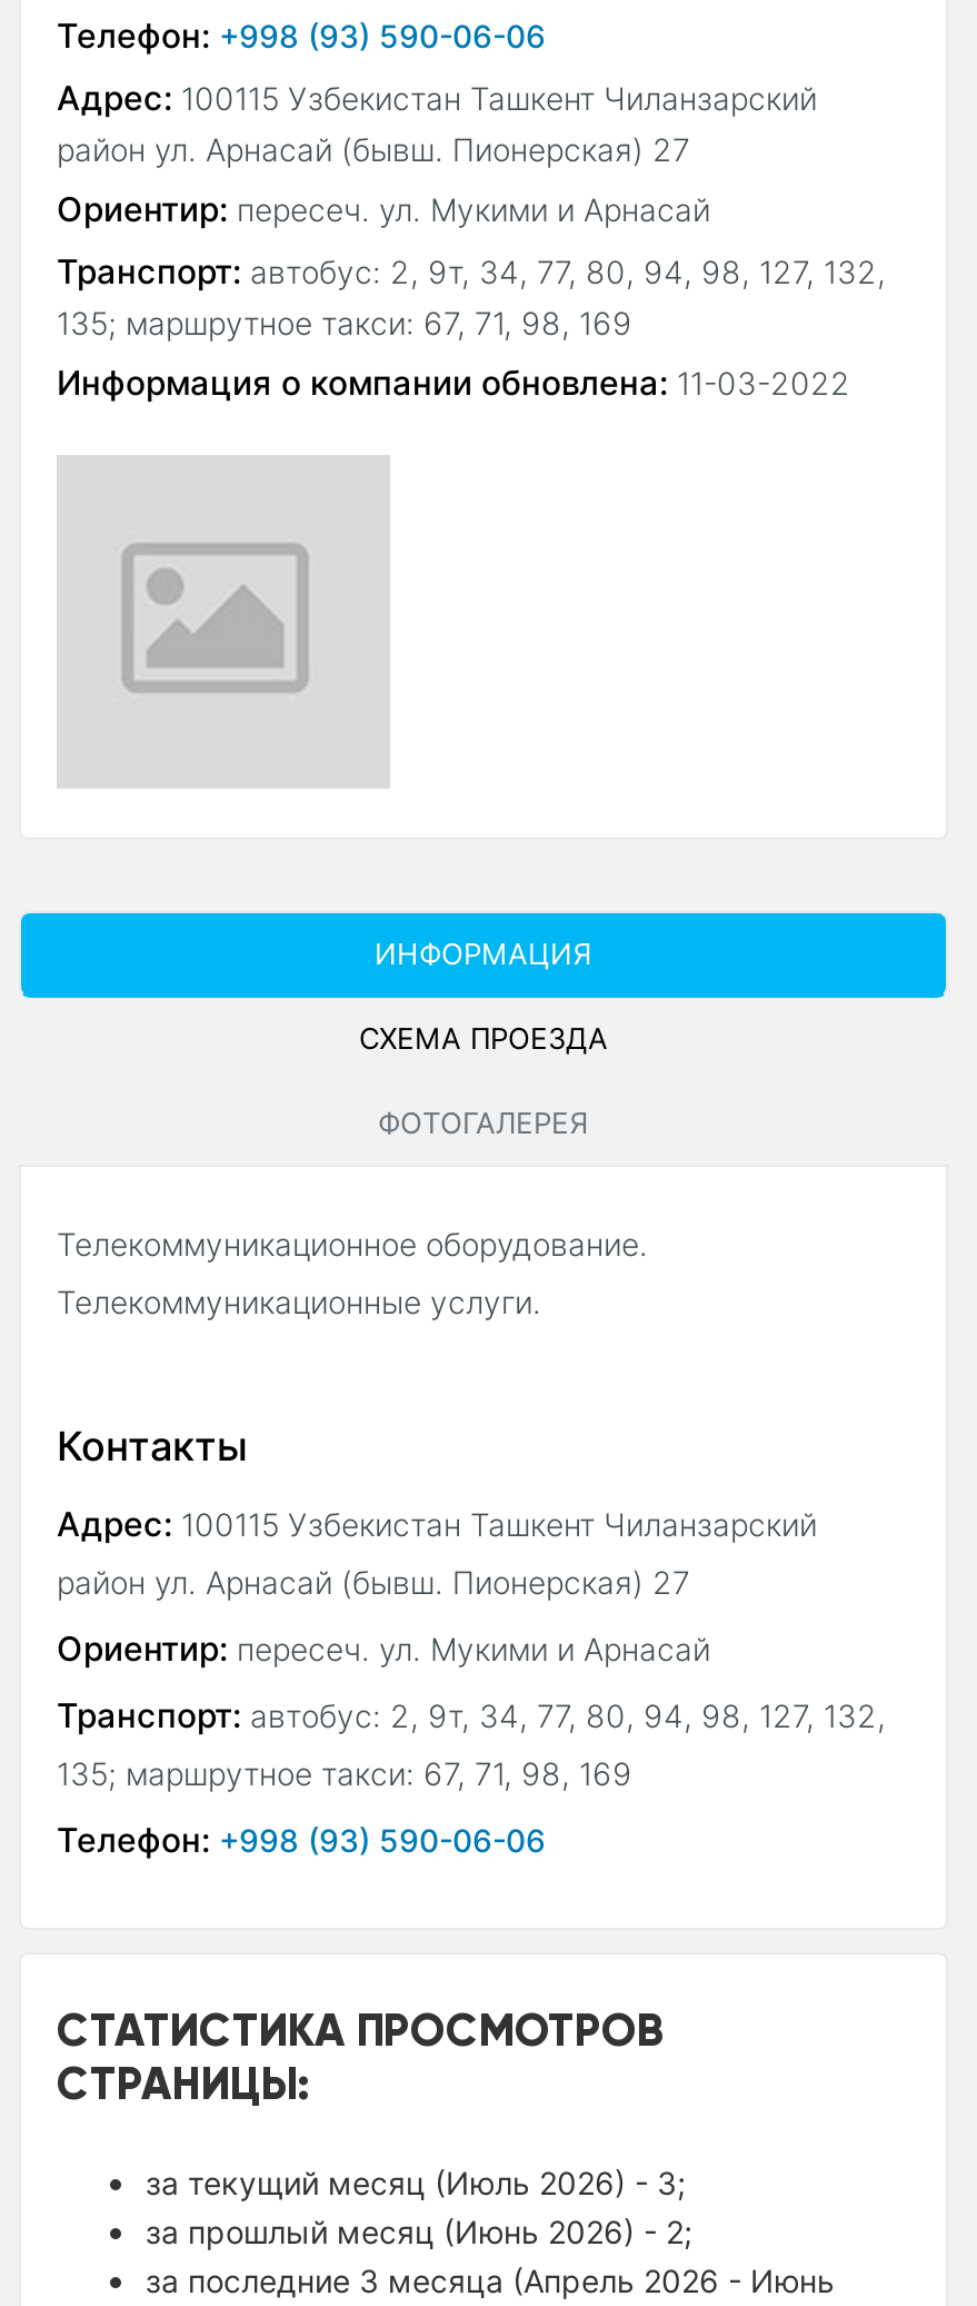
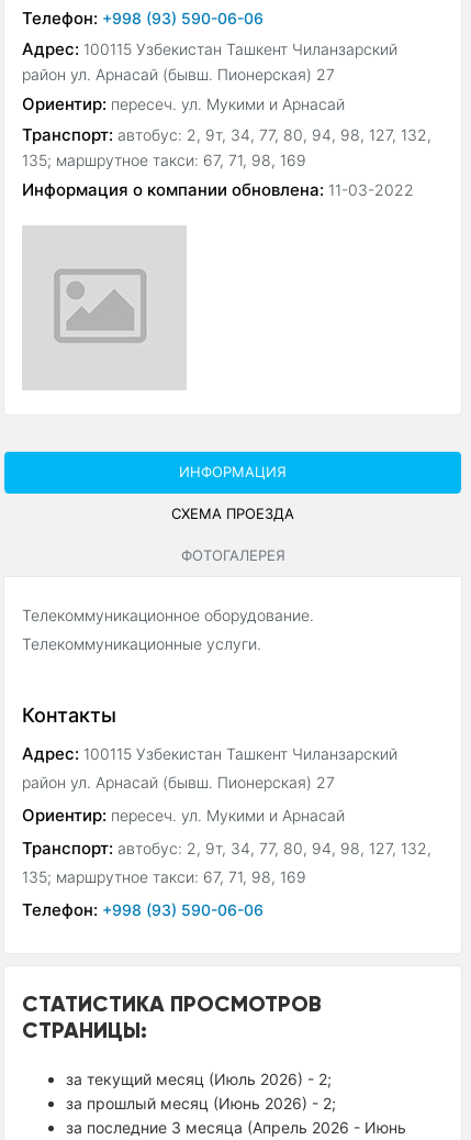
- за текущий месяц (Июль 2026) - 3;
+ за текущий месяц (Июль 2026) - 2;
